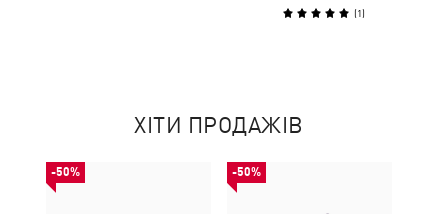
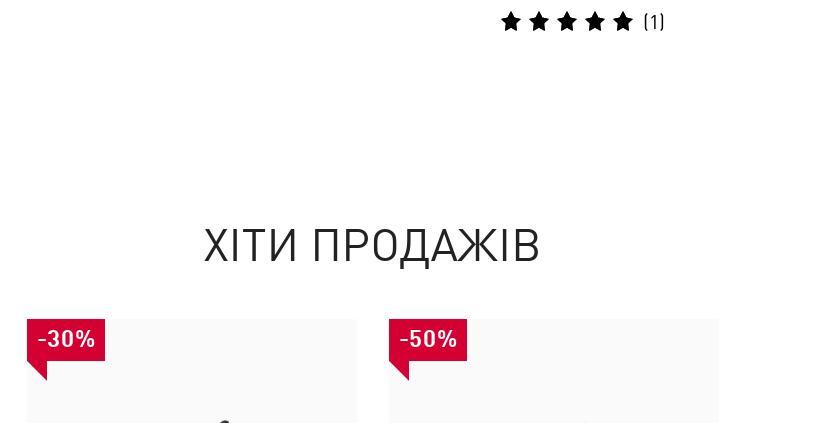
- -50%
+ -30%
